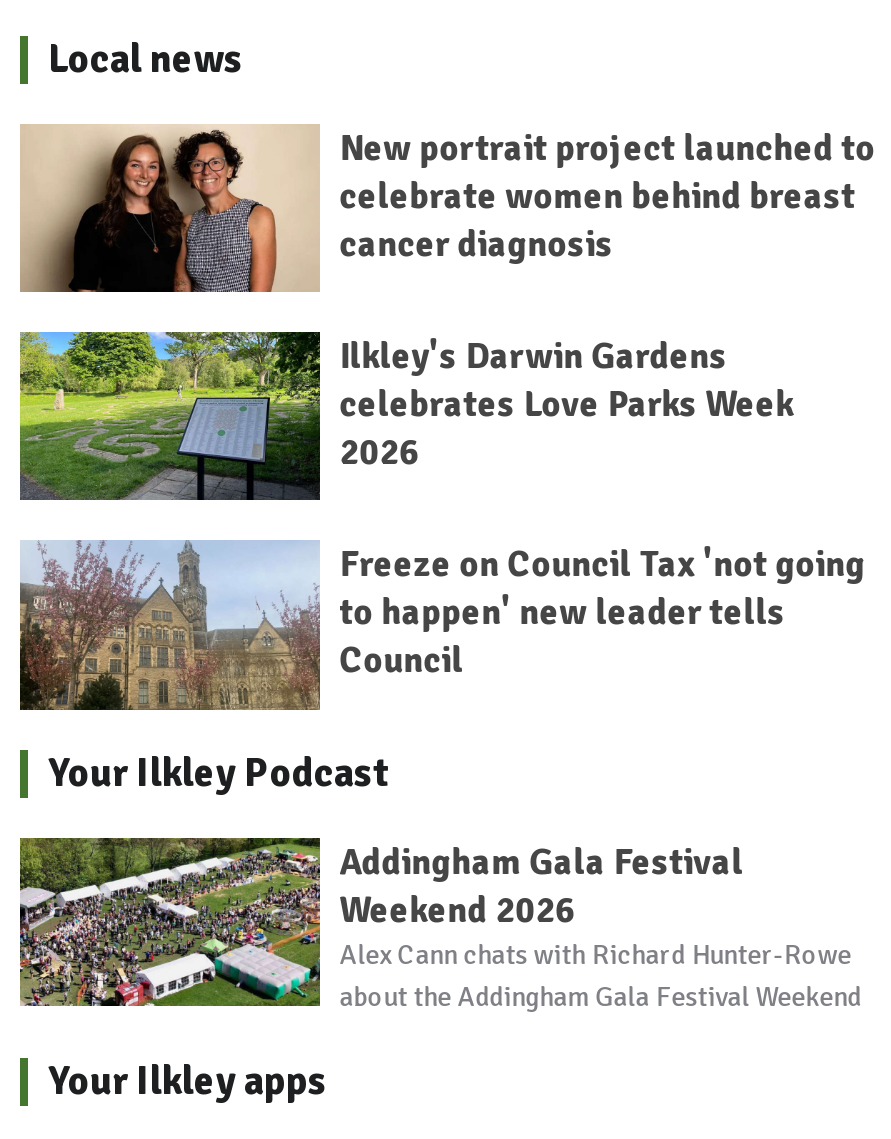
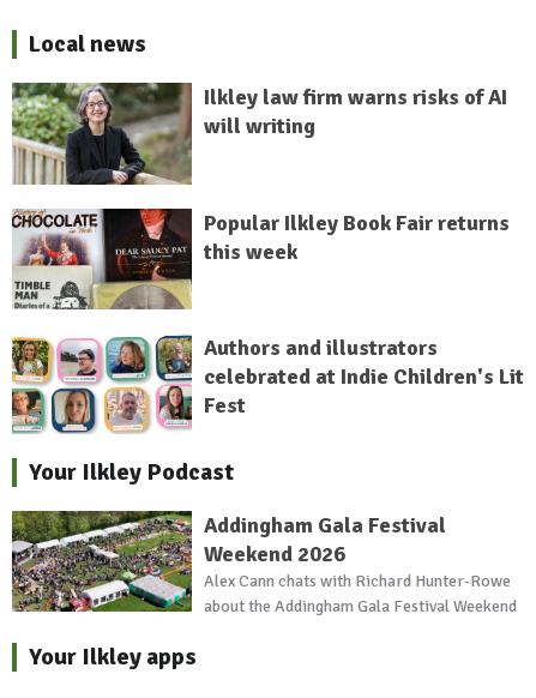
- [image]
- New portrait project launched to
- celebrate women behind breast
- cancer diagnosis
+ [image]
+ Ilkley law firm warns risks of AI
+ will writing

- [image]
- Ilkley's Darwin Gardens
- celebrates Love Parks Week
- 2026
+ [image]
+ Popular Ilkley Book Fair returns
+ this week

- [image]
- Freeze on Council Tax 'not going
- to happen' new leader tells
- Council
+ [image]
+ Authors and illustrators
+ celebrated at Indie Children's Lit
+ Fest
